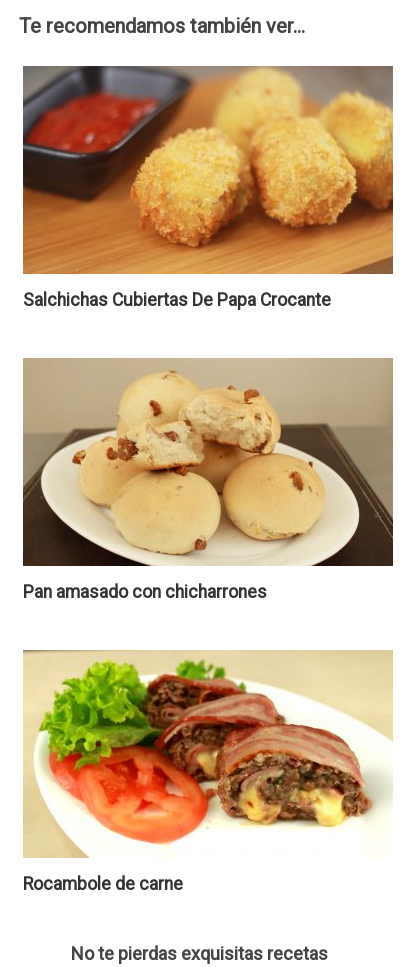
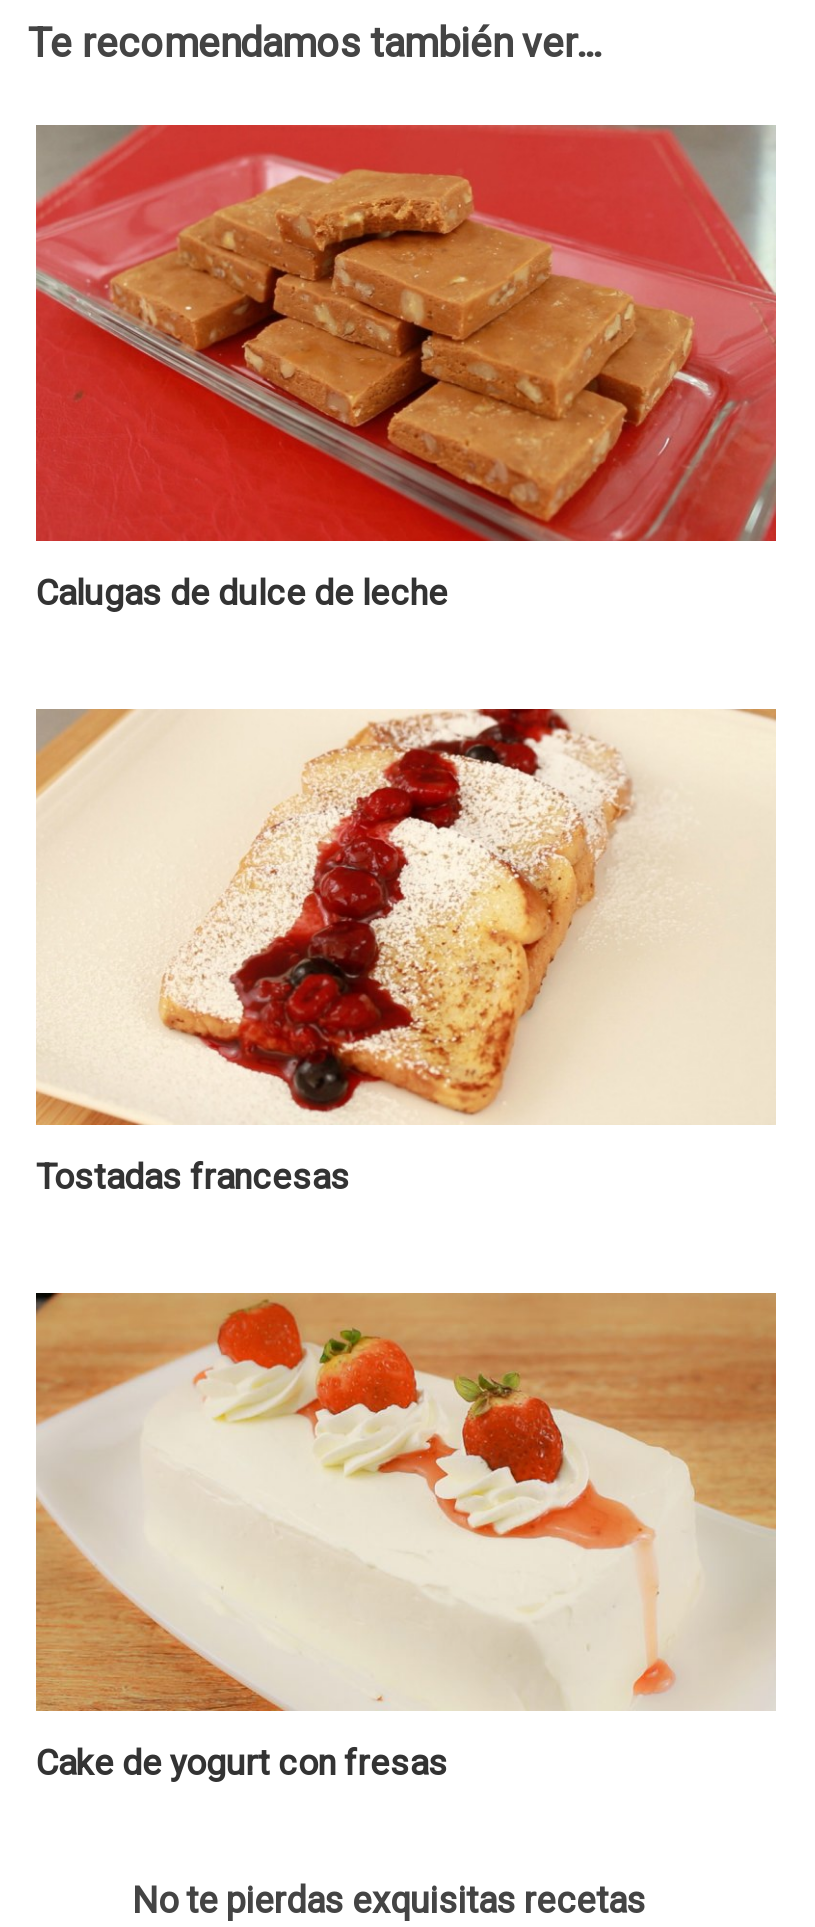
- [image]
- Salchichas Cubiertas De Papa Crocante
+ [image]
+ Calugas de dulce de leche

- [image]
- Pan amasado con chicharrones
+ [image]
+ Tostadas francesas

- [image]
- Rocambole de carne
+ [image]
+ Cake de yogurt con fresas
